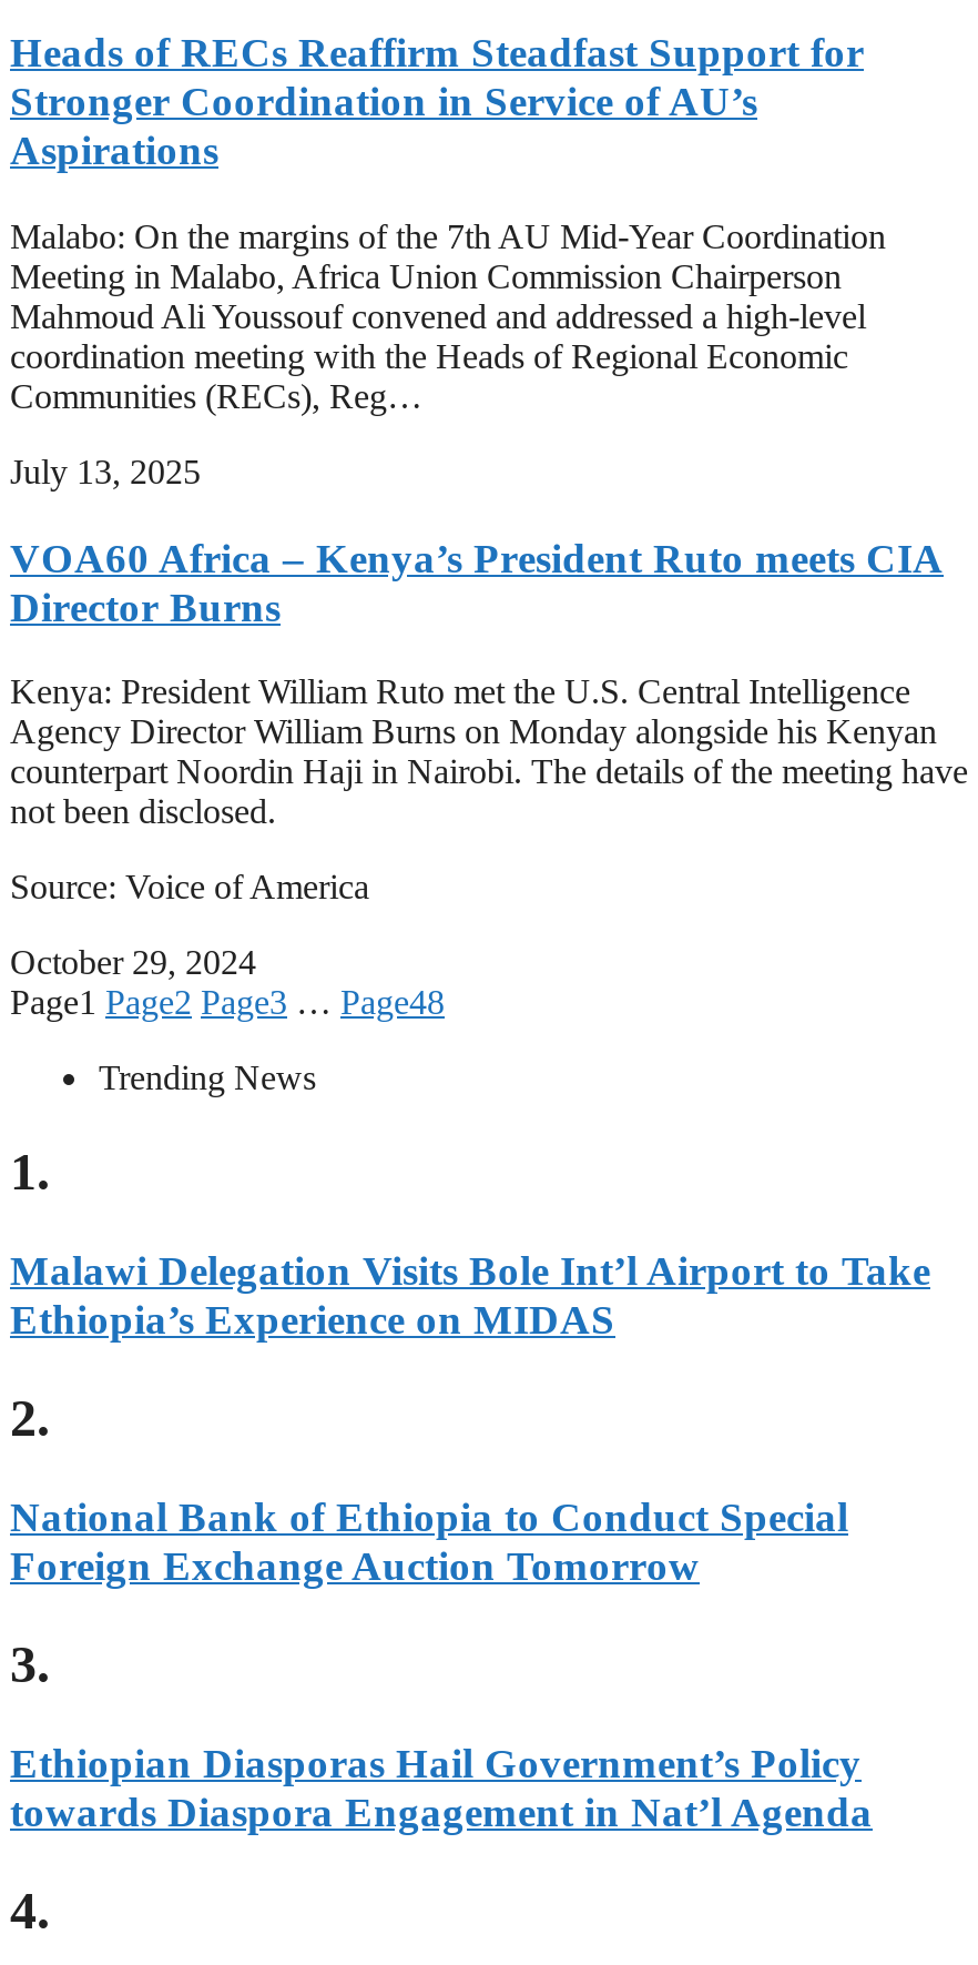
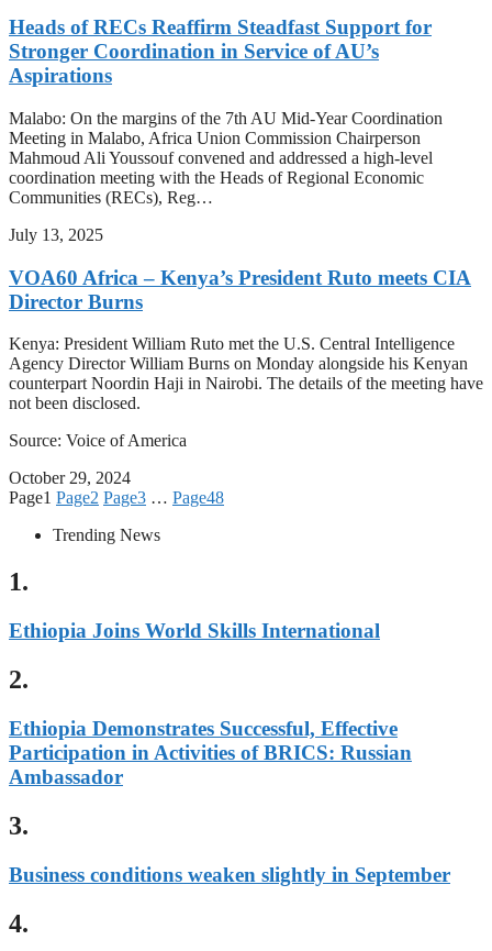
- Malawi Delegation Visits Bole Int’l Airport to Take
- Ethiopia’s Experience on MIDAS
+ Ethiopia Joins World Skills International

- National Bank of Ethiopia to Conduct Special
- Foreign Exchange Auction Tomorrow
+ Ethiopia Demonstrates Successful, Effective
+ Participation in Activities of BRICS: Russian
+ Ambassador

- Ethiopian Diasporas Hail Government’s Policy
- towards Diaspora Engagement in Nat’l Agenda
+ Business conditions weaken slightly in September
